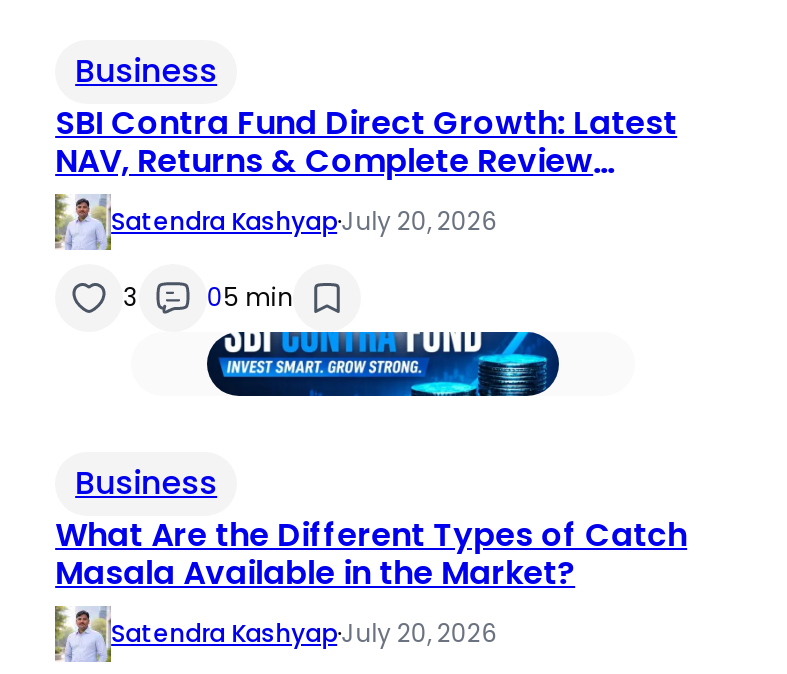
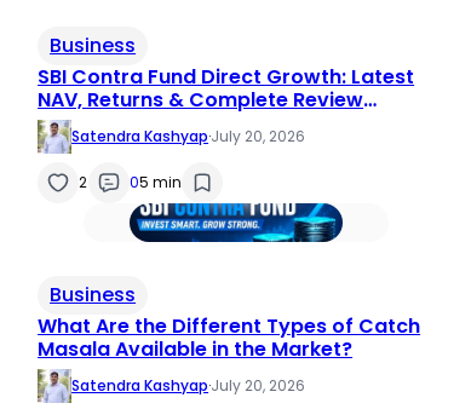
- 3
+ 2
